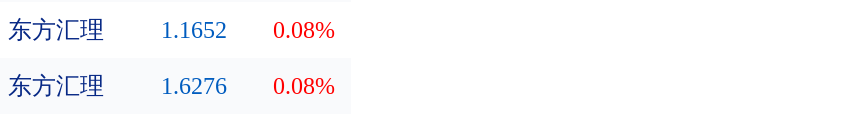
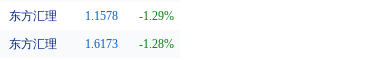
- 1.1652
+ 1.1578

- 0.08%
+ -1.29%

- 1.6276
+ 1.6173

- 0.08%
+ -1.28%
